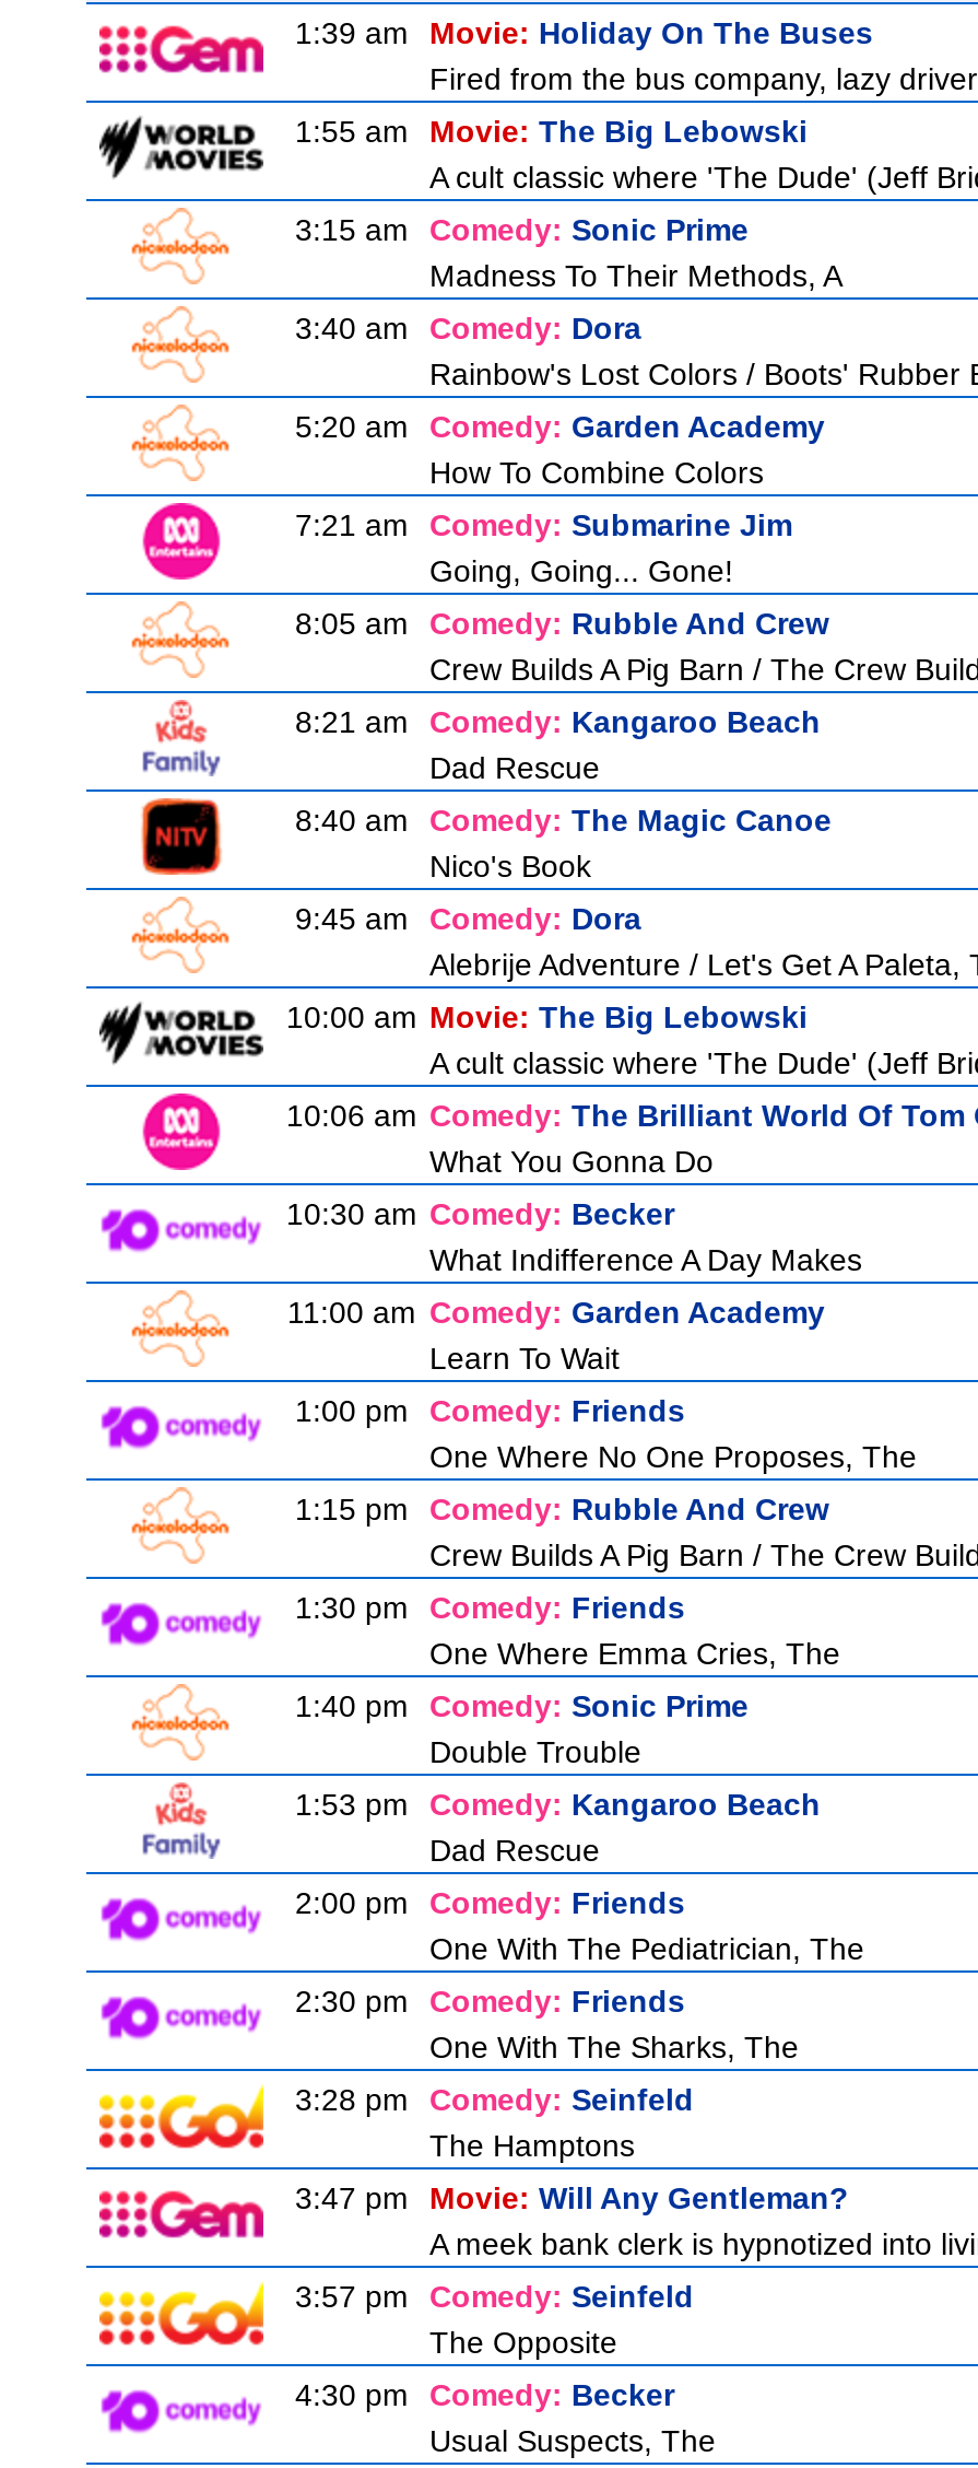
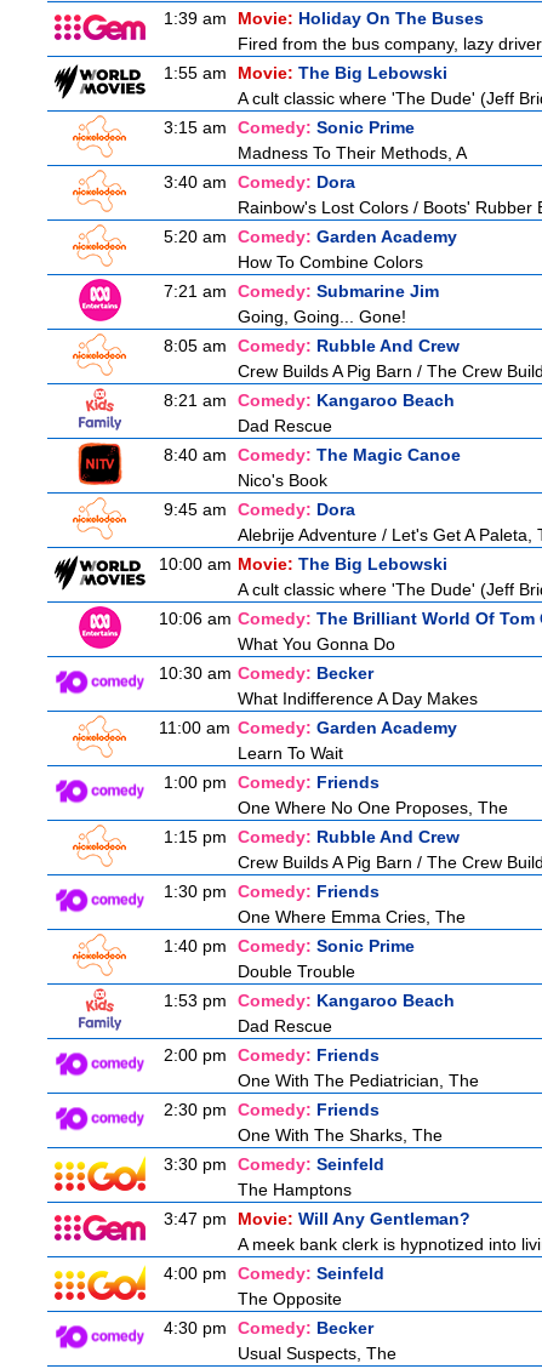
- 3:28 pm Comedy: Seinfeld
+ 3:30 pm Comedy: Seinfeld

- 3:57 pm Comedy: Seinfeld
+ 4:00 pm Comedy: Seinfeld
